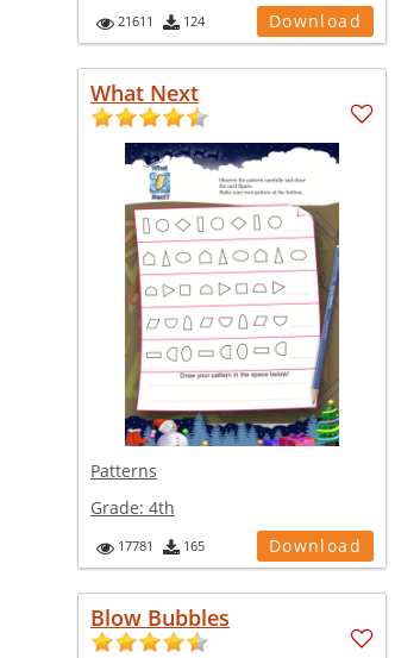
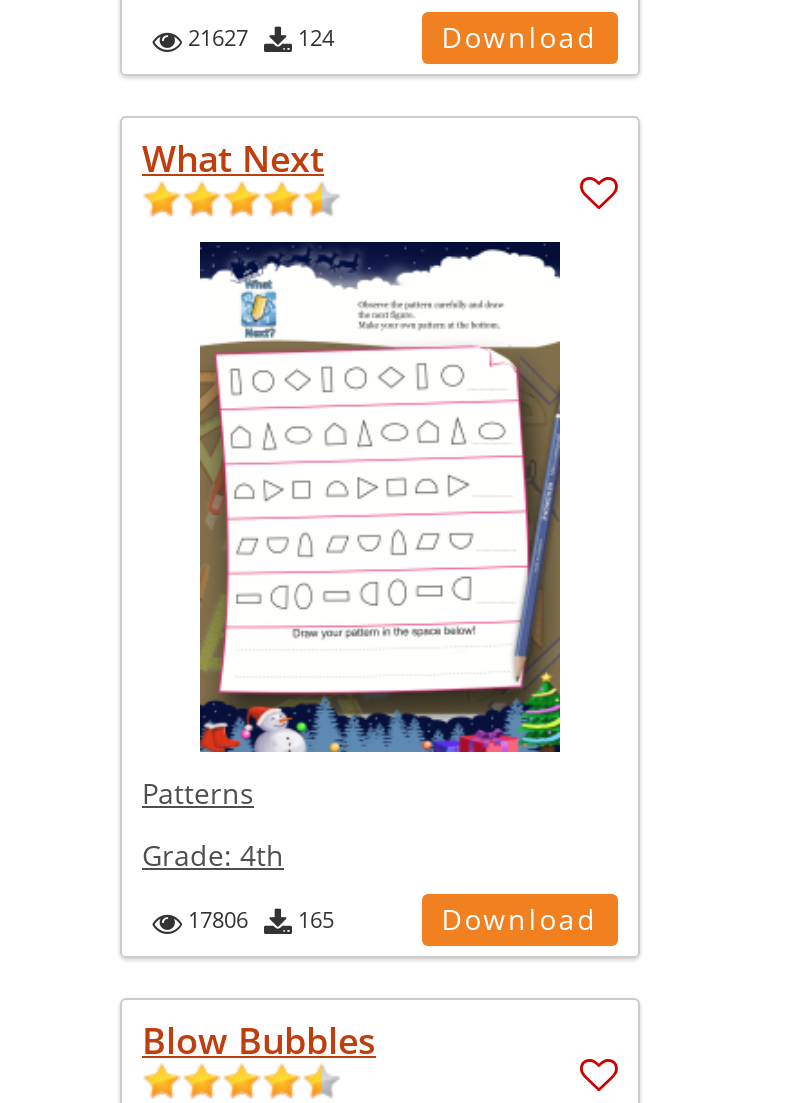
- 21611 124
+ 21627 124

- 17781 165
+ 17806 165
